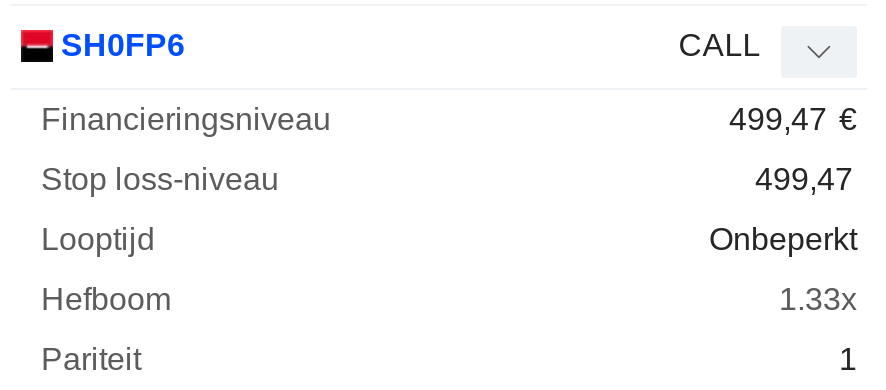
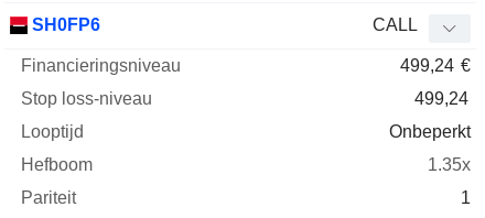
- 499,47 €
+ 499,24 €

- 499,47
+ 499,24

- 1.33x
+ 1.35x
